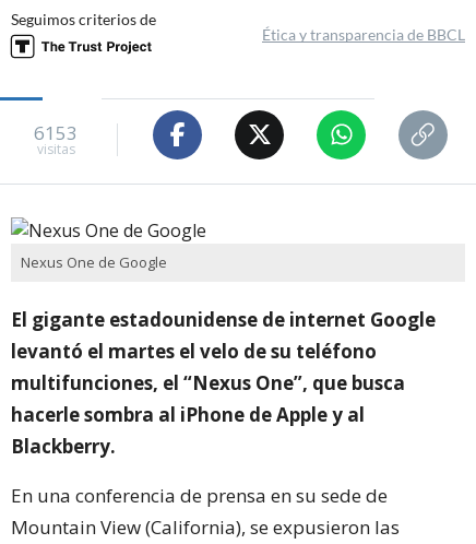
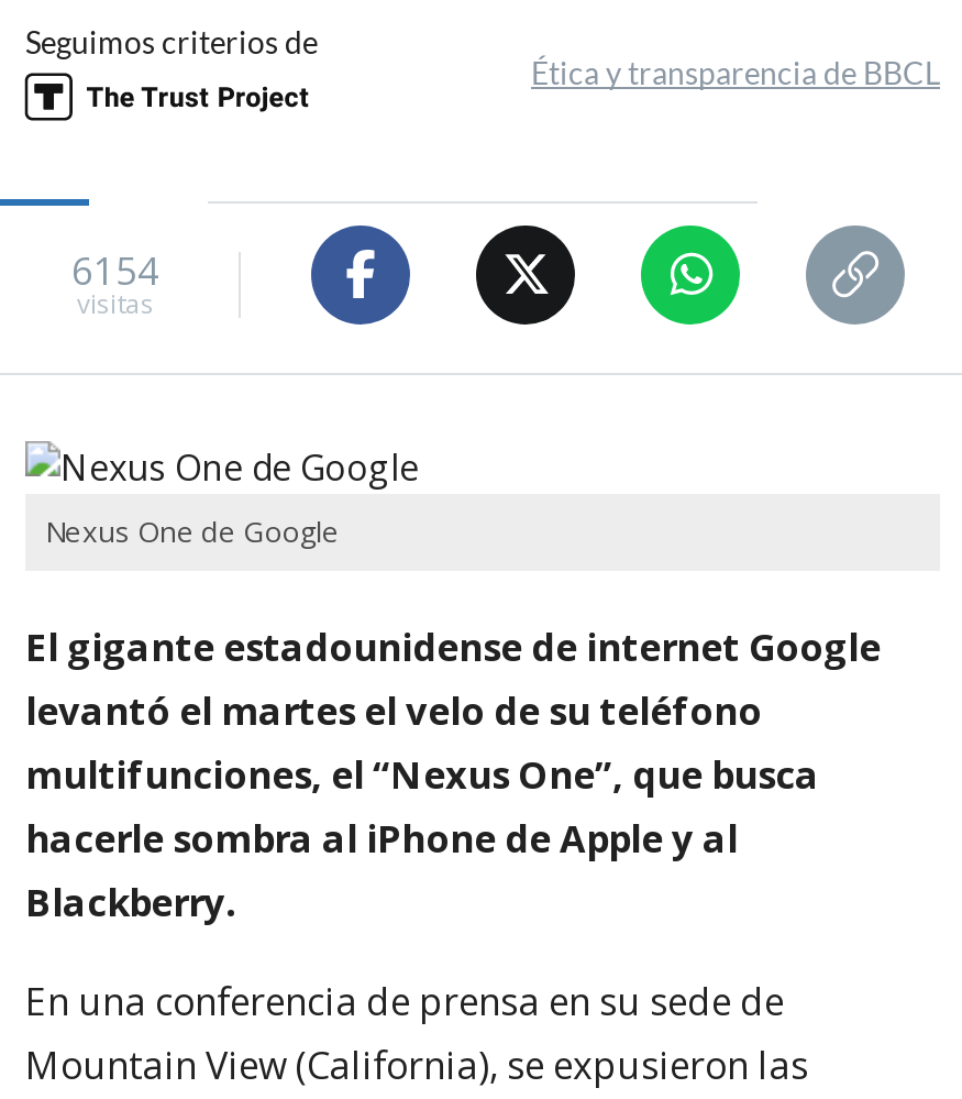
- 6153
+ 6154
